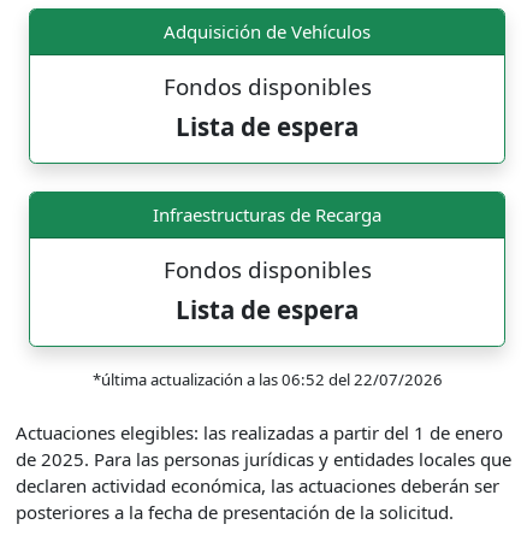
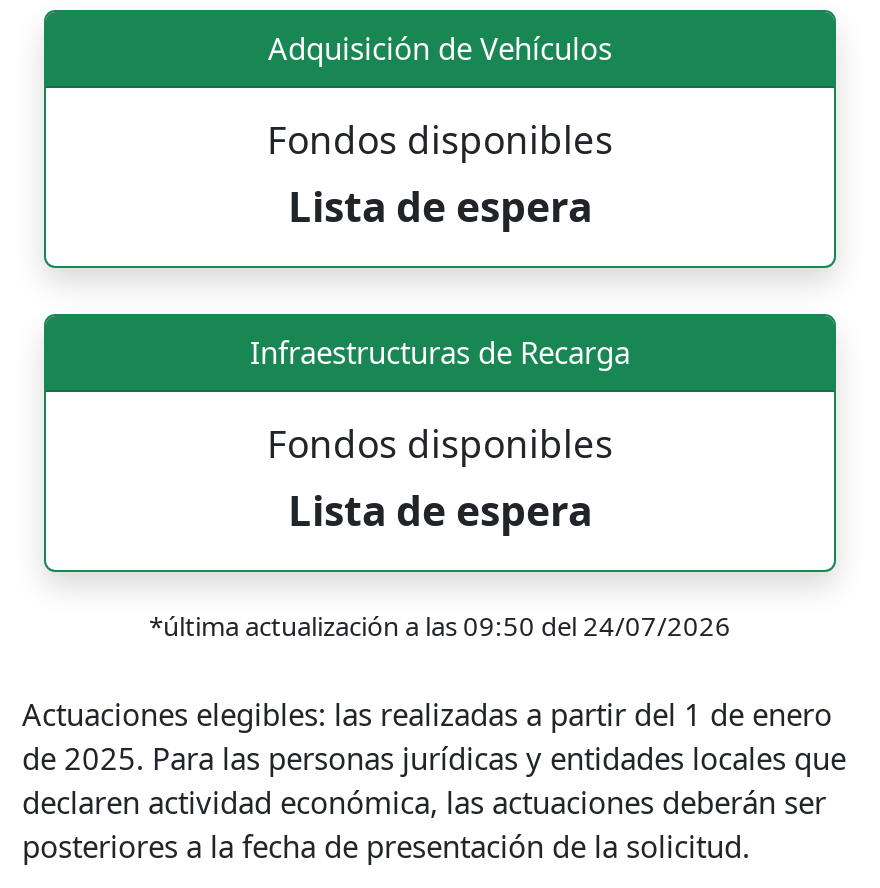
- *última actualización a las 06:52 del 22/07/2026
+ *última actualización a las 09:50 del 24/07/2026
